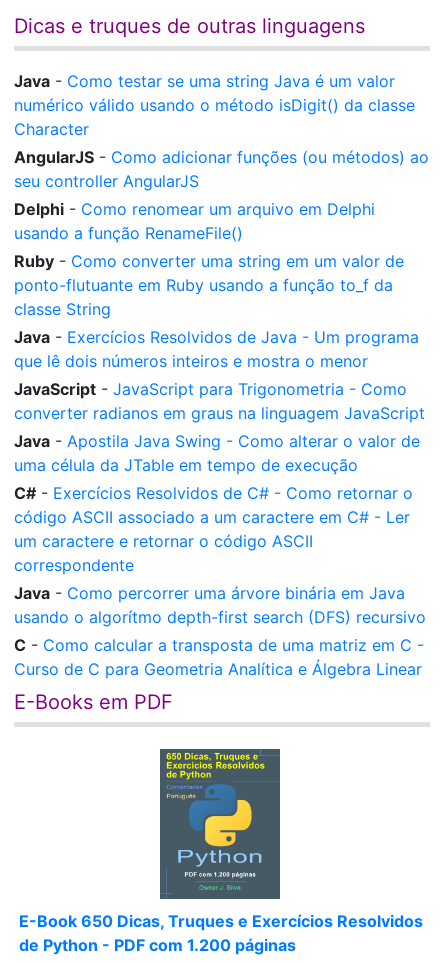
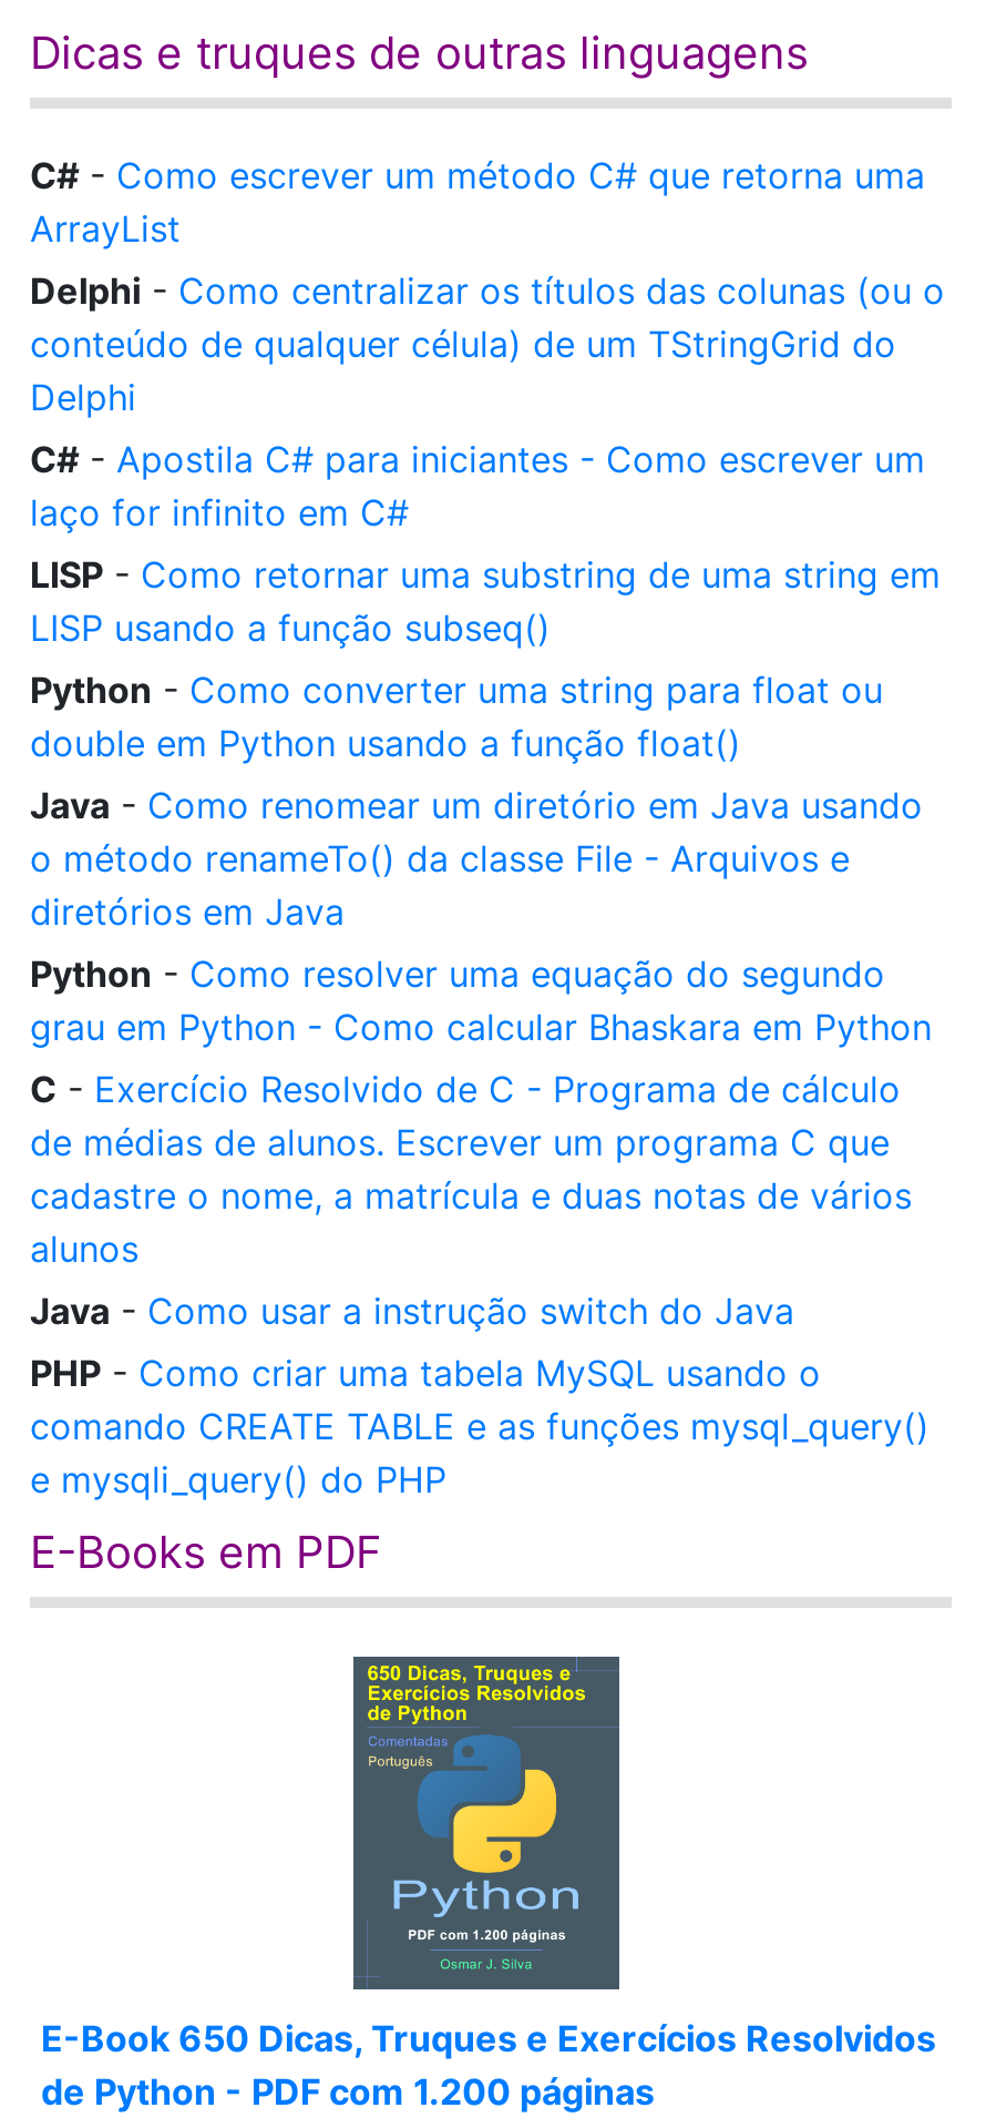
- Java - Como testar se uma string Java é um valor
- numérico válido usando o método isDigit() da classe
- Character
- AngularJS - Como adicionar funções (ou métodos) ao
- seu controller AngularJS
- Delphi - Como renomear um arquivo em Delphi
- usando a função RenameFile()
- Ruby - Como converter uma string em um valor de
- ponto-flutuante em Ruby usando a função to_f da
- classe String
- Java - Exercícios Resolvidos de Java - Um programa
- que lê dois números inteiros e mostra o menor
- JavaScript - JavaScript para Trigonometria - Como
- converter radianos em graus na linguagem JavaScript
- Java - Apostila Java Swing - Como alterar o valor de
- uma célula da JTable em tempo de execução
- C#- Exercícios Resolvidos de C# - Como retornar o
- código ASCII associado a um caractere em C# - Ler
- um caractere e retornar o código ASCII
- correspondente
- Java - Como percorrer uma árvore binária em Java
- usando o algorítmo depth-first search (DFS) recursivo
- C - Como calcular a transposta de uma matriz em C -
- Curso de C para Geometria Analítica e Álgebra Linear
+ C#- Como escrever um método C# que retorna uma
+ ArrayList
+ Delphi - Como centralizar os títulos das colunas (ou o
+ conteúdo de qualquer célula) de um TStringGrid do
+ Delphi
+ C#- Apostila C# para iniciantes - Como escrever um
+ laço for infinito em C#
+ LISP - Como retornar uma substring de uma string em
+ LISP usando a função subseq()
+ Python - Como converter uma string para float ou
+ double em Python usando a função float()
+ Java - Como renomear um diretório em Java usando
+ o método renameTo() da classe File - Arquivos e
+ diretórios em Java
+ Python - Como resolver uma equação do segundo
+ grau em Python - Como calcular Bhaskara em Python
+ C - Exercício Resolvido de C - Programa de cálculo
+ de médias de alunos. Escrever um programa C que
+ cadastre o nome, a matrícula e duas notas de vários
+ alunos
+ Java - Como usar a instrução switch do Java
+ PHP - Como criar uma tabela MySQL usando o
+ comando CREATE TABLE e as funções mysql_query()
+ e mysqli_query() do PHP
